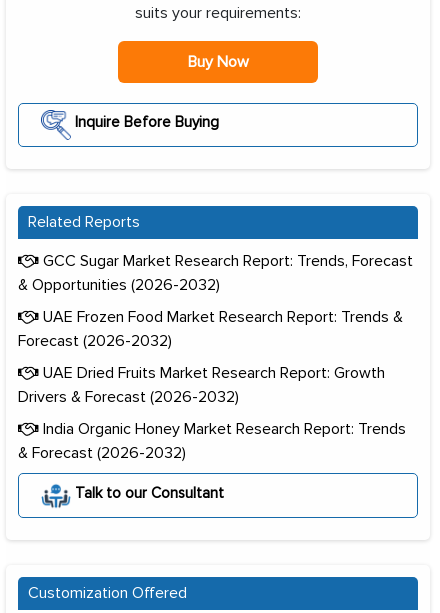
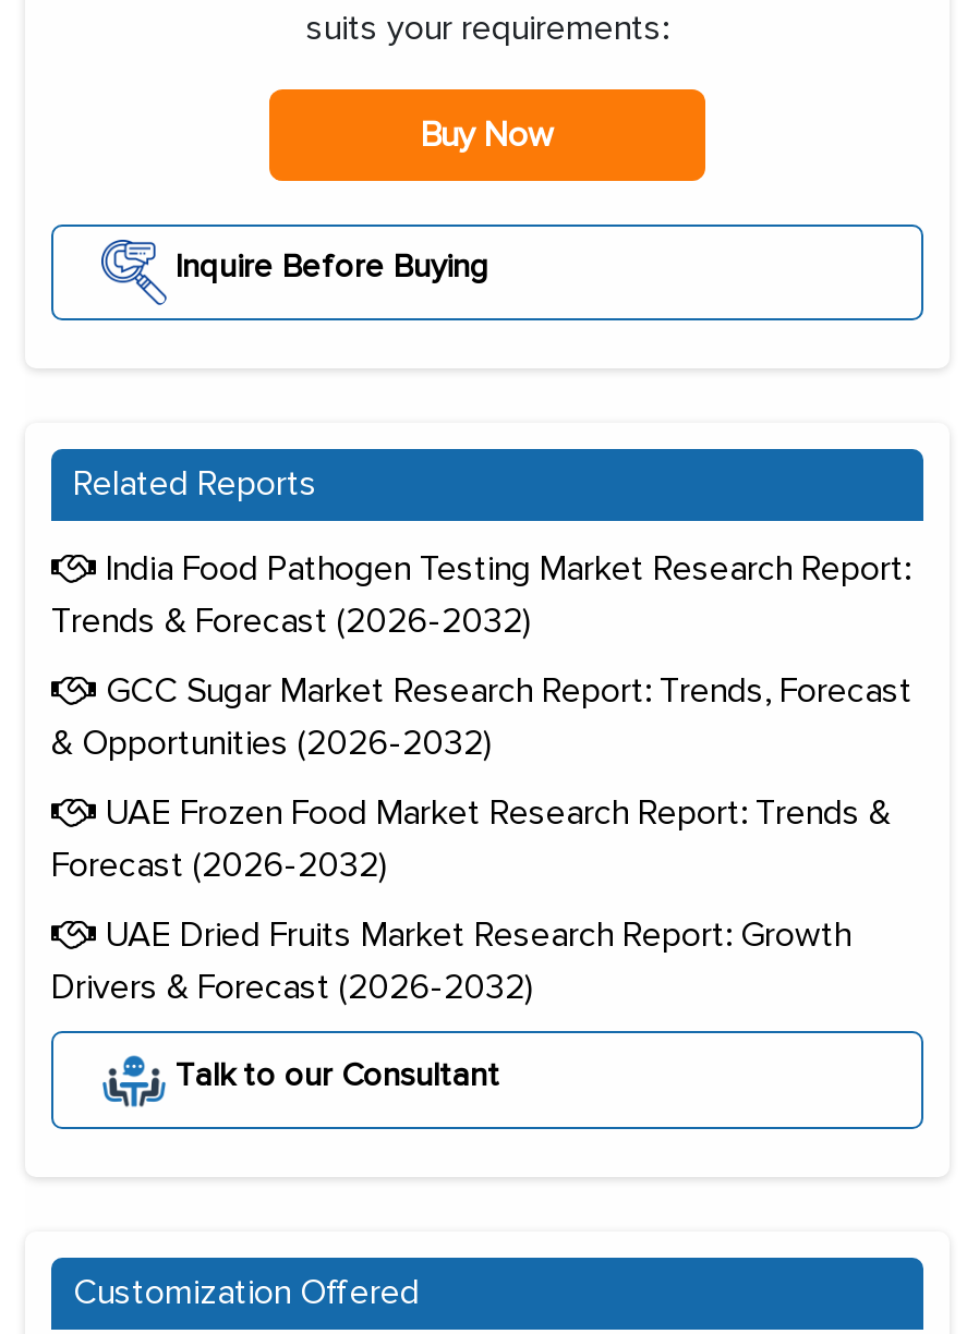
+ India Food Pathogen Testing Market Research Report:
+ Trends & Forecast (2026-2032)

moved down: GCC Sugar Market Research Report: Trends, Forecast | & Opportunities (2026-2032) | Forecast (2026-2032) | Drivers & Forecast (2026-2032)

- India Organic Honey Market Research Report: Trends
- & Forecast (2026-2032)
